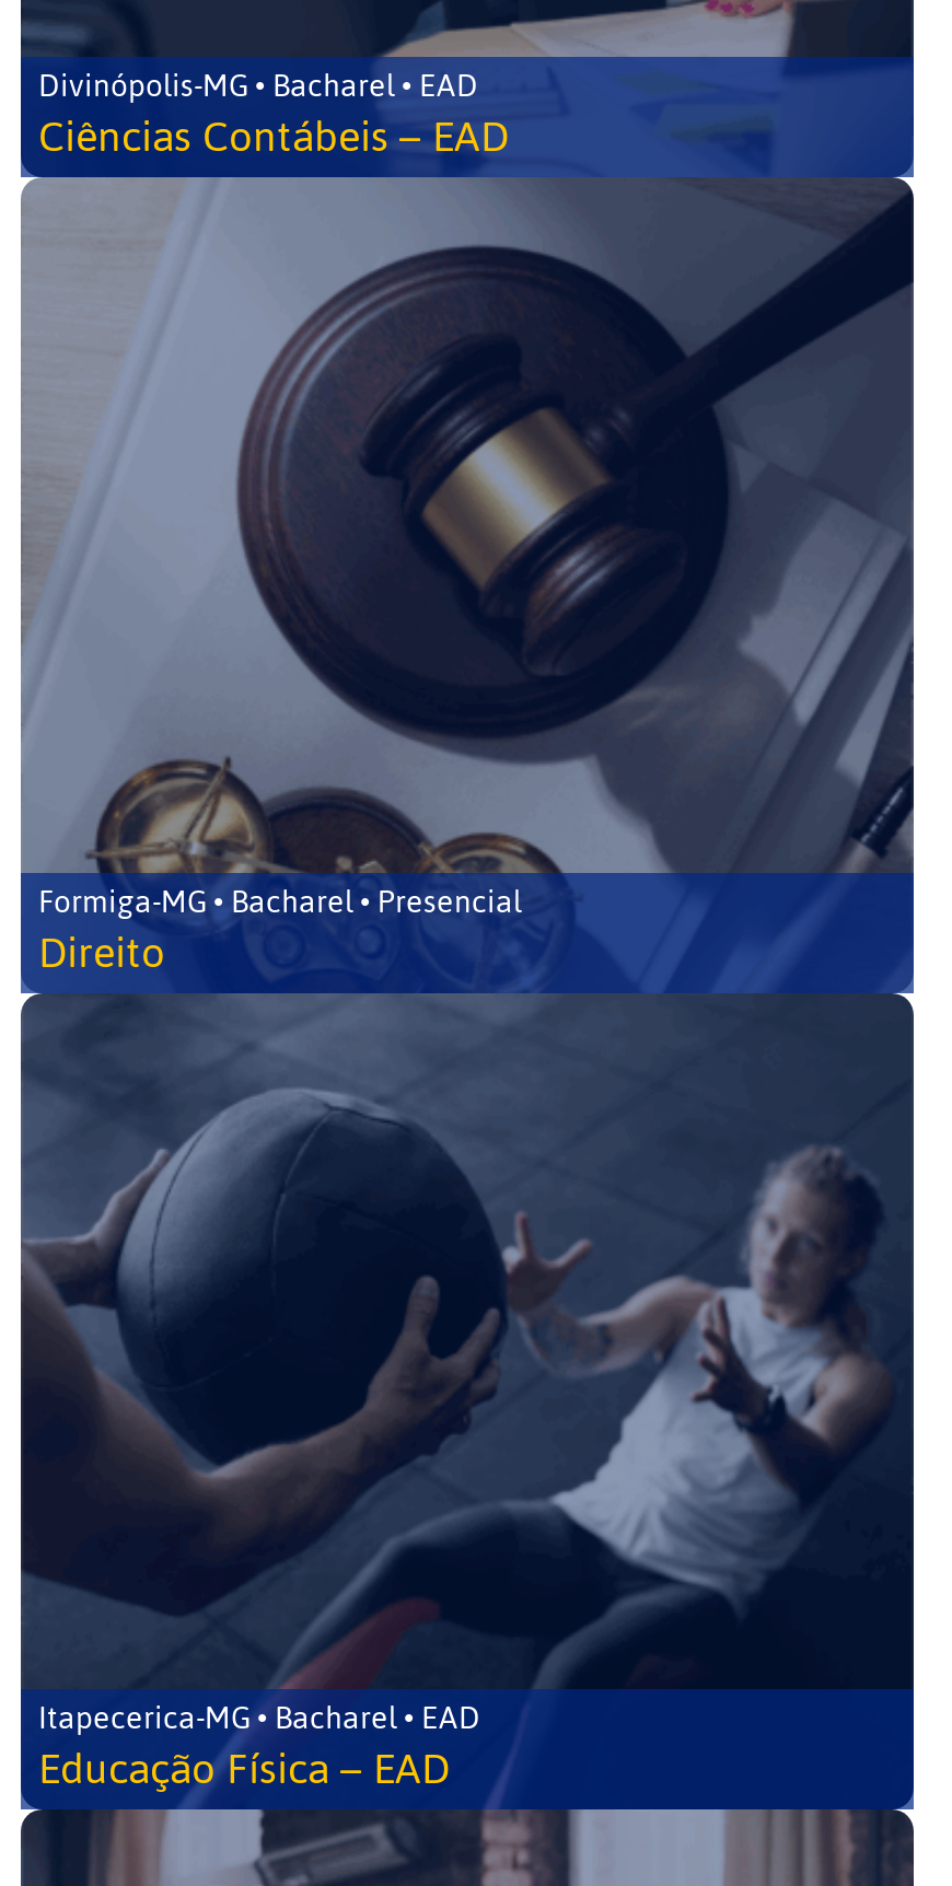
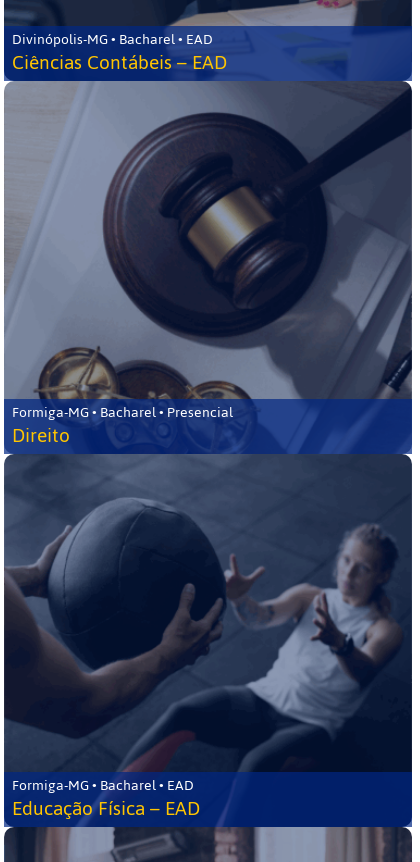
- Itapecerica-MG • Bacharel • EAD
+ Formiga-MG • Bacharel • EAD
